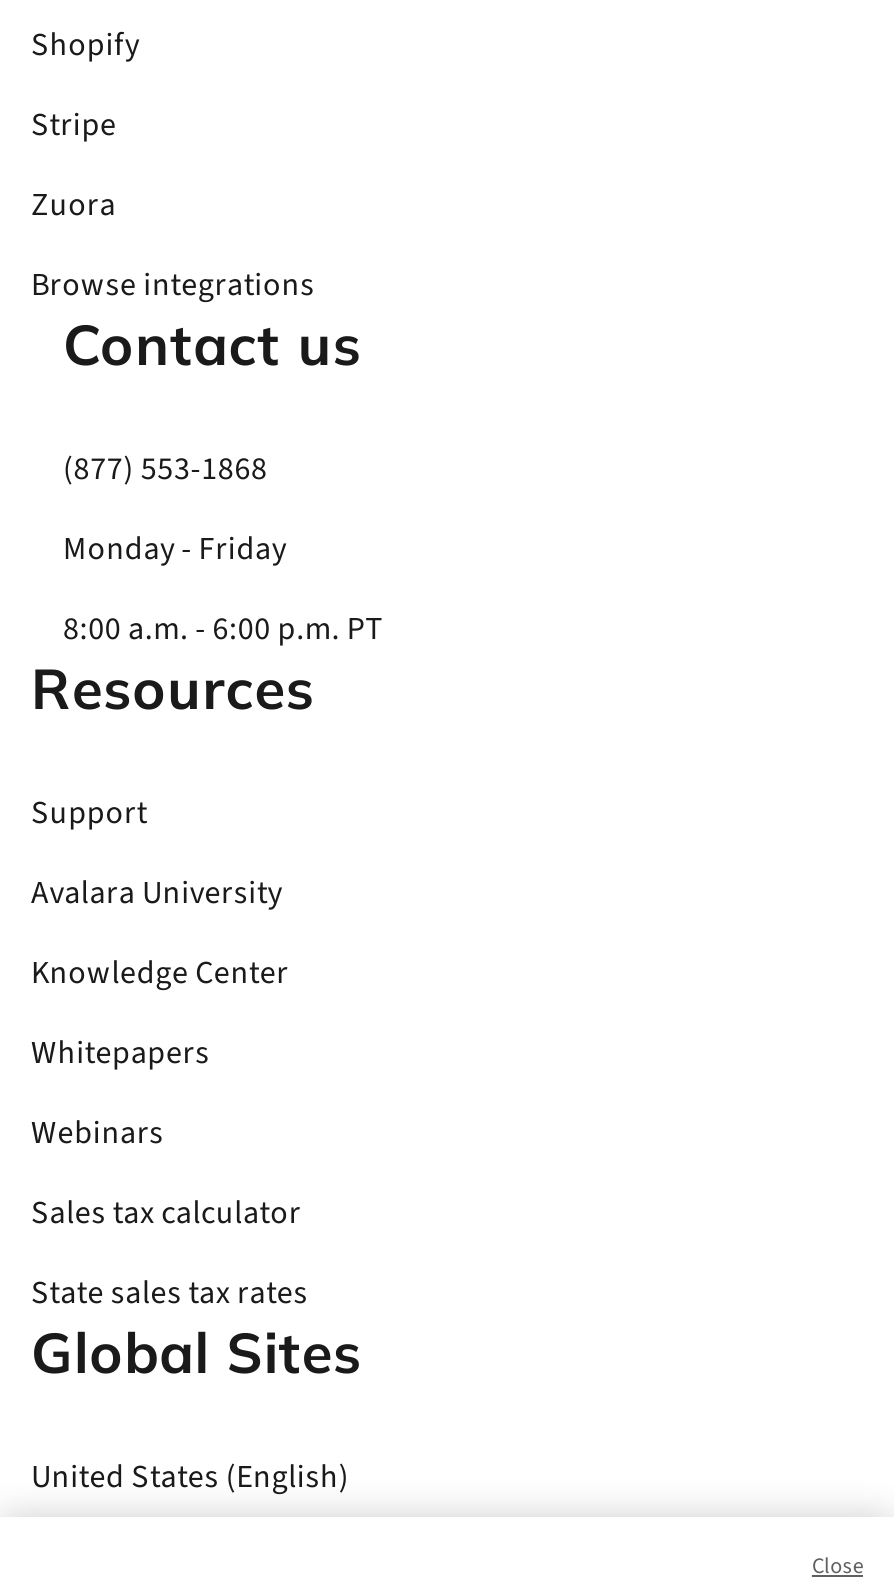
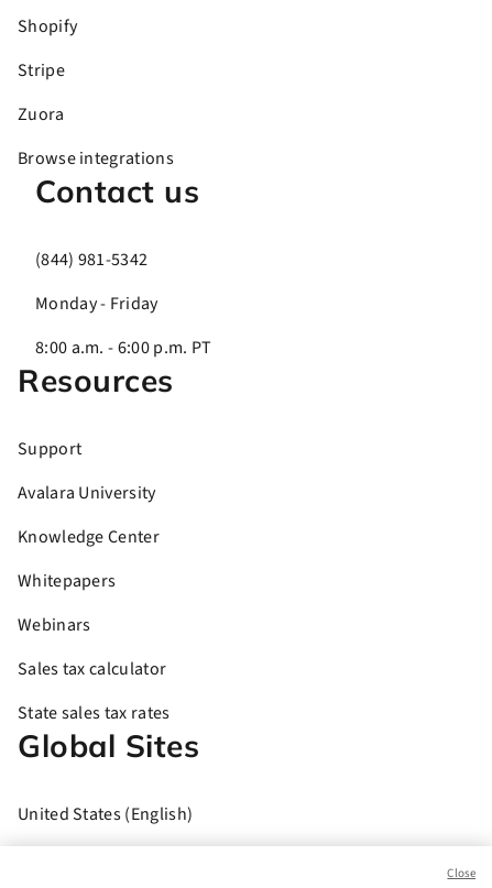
- (877) 553-1868
+ (844) 981-5342
